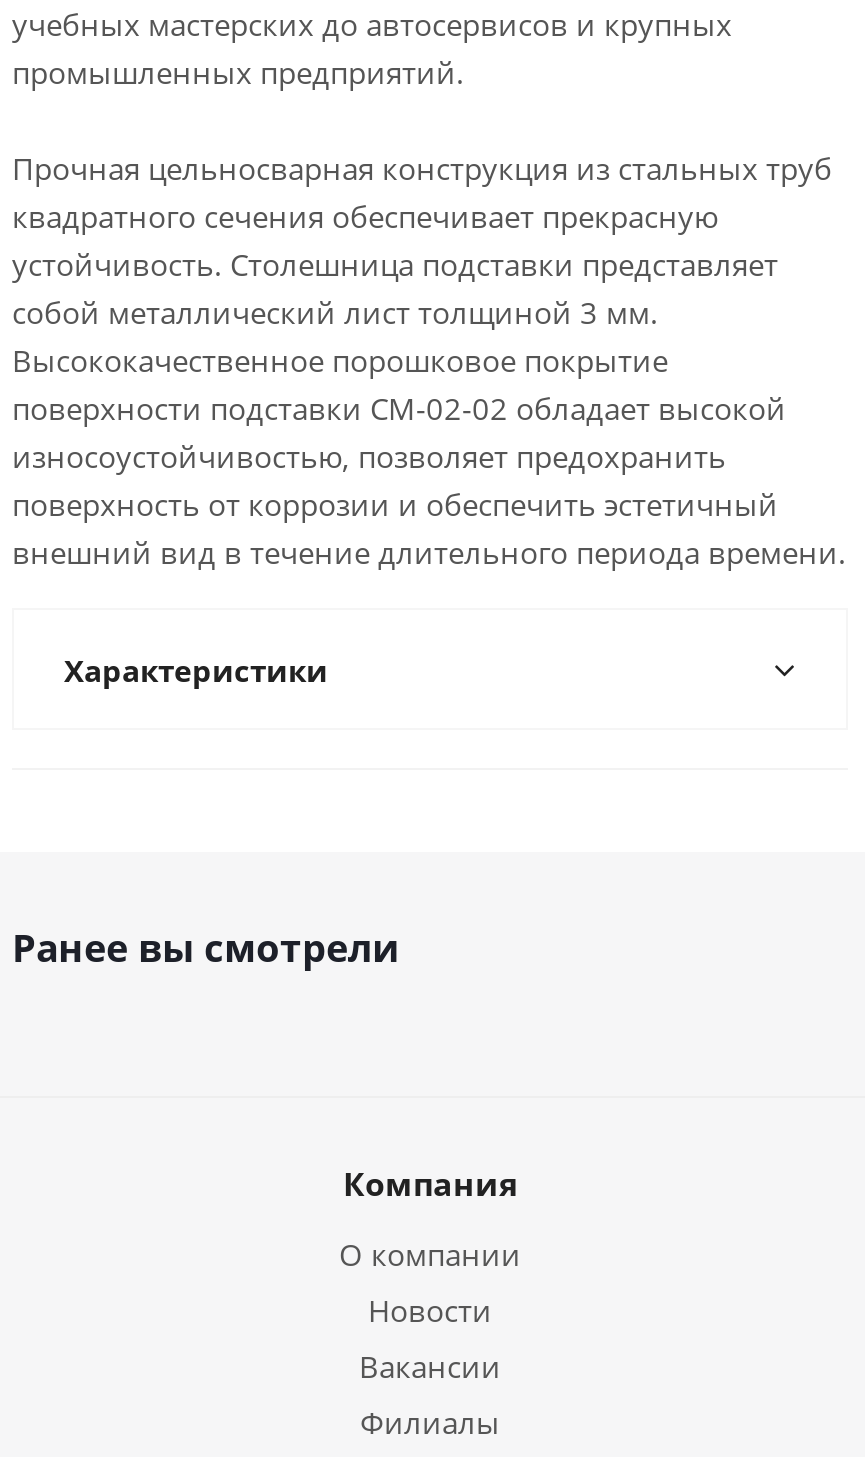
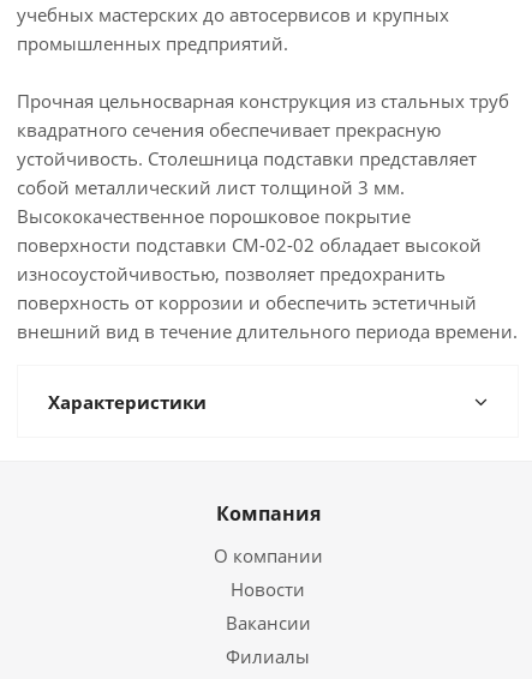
- Ранее вы смотрели
